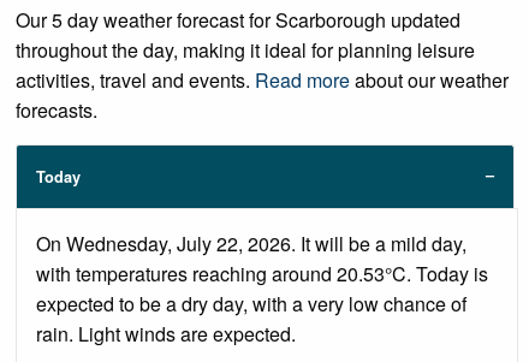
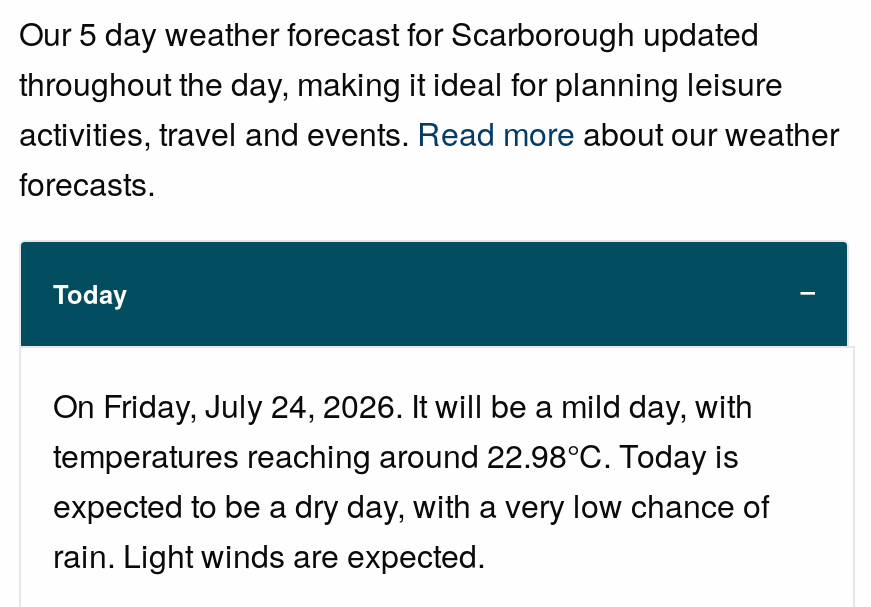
- On Wednesday, July 22, 2026. It will be a mild day,
- with temperatures reaching around 20.53°C. Today is
+ On Friday, July 24, 2026. It will be a mild day, with
+ temperatures reaching around 22.98°C. Today is
